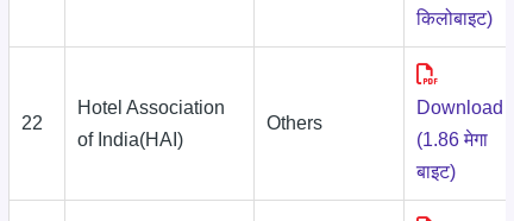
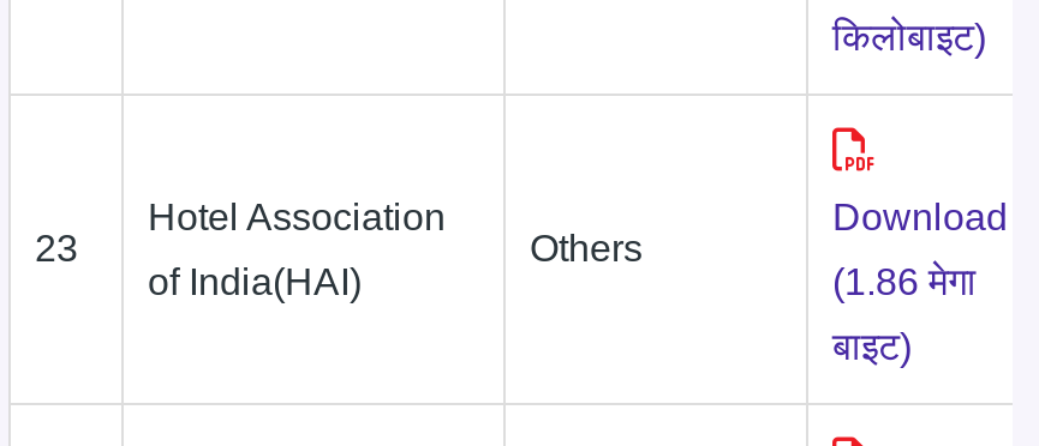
- 22
+ 23
